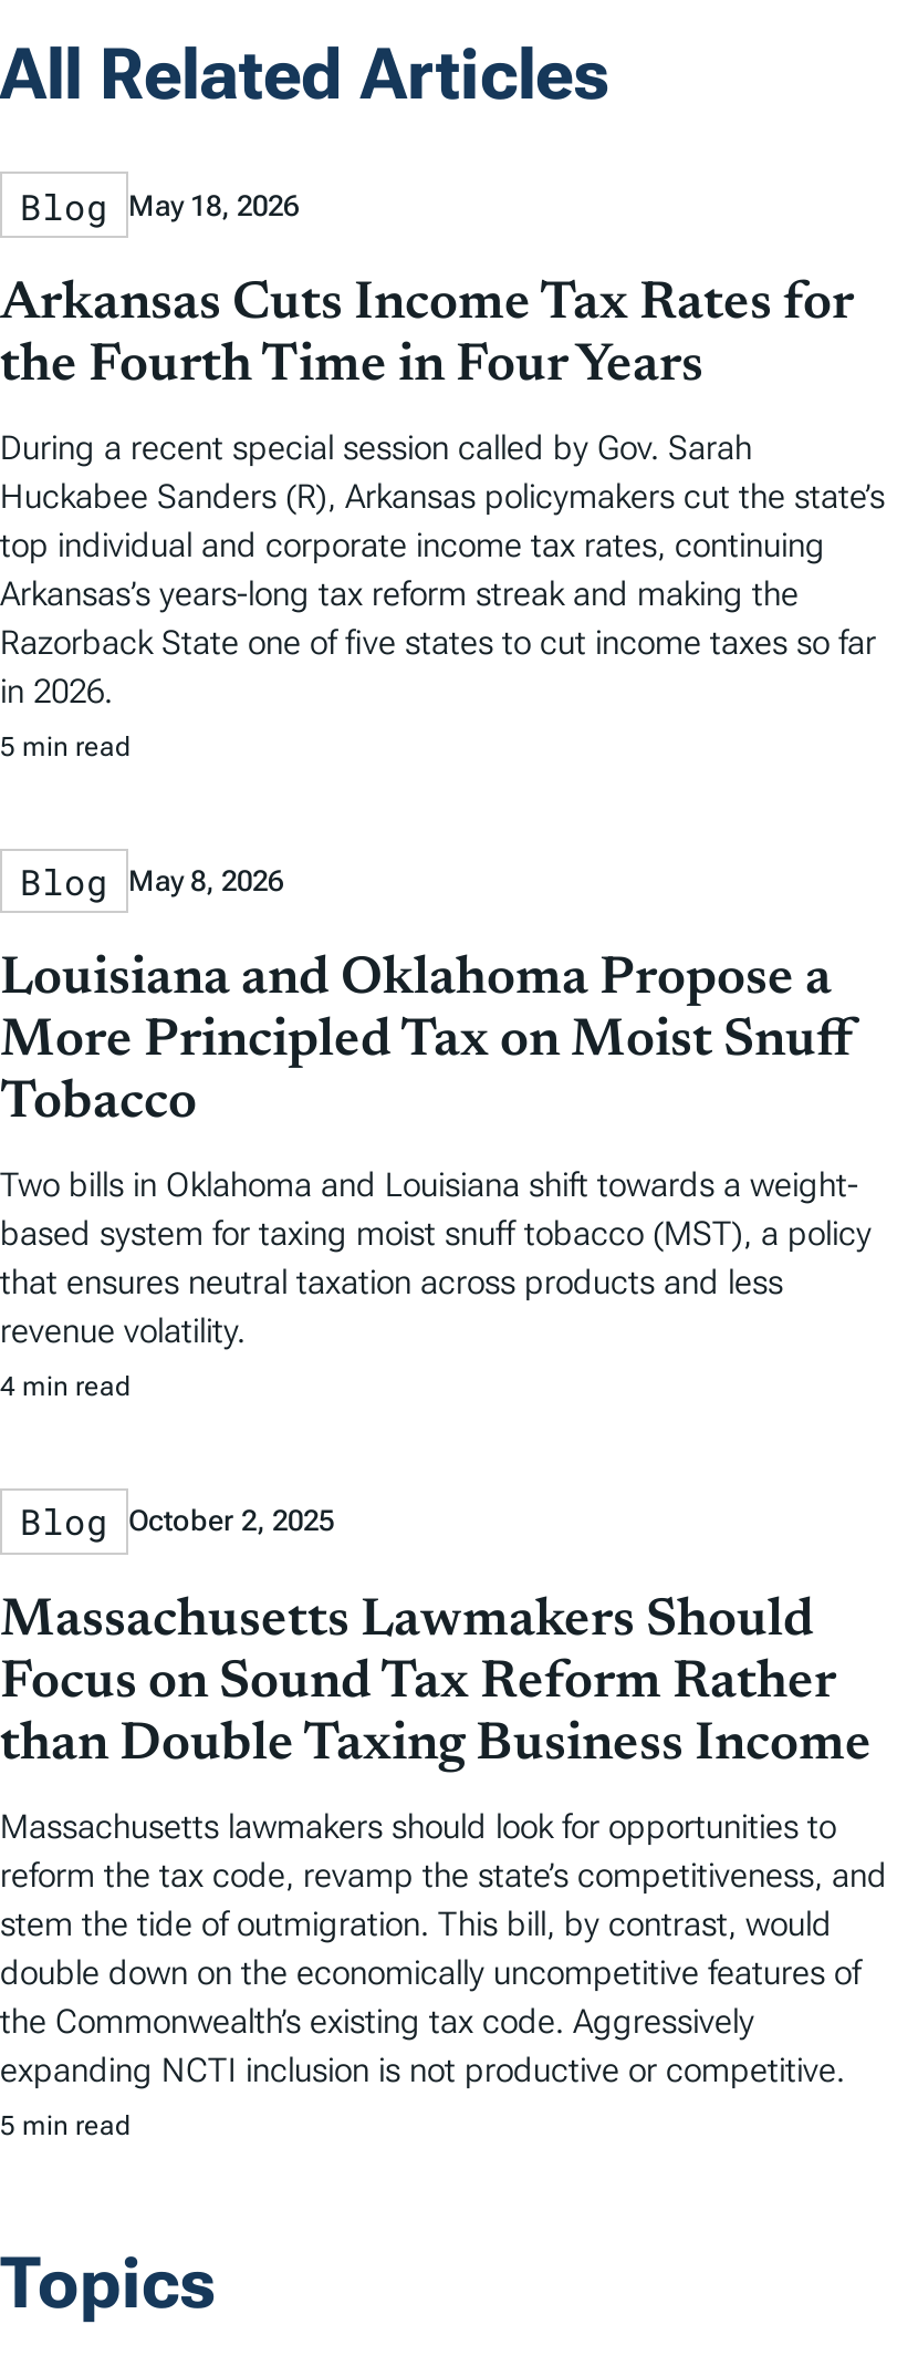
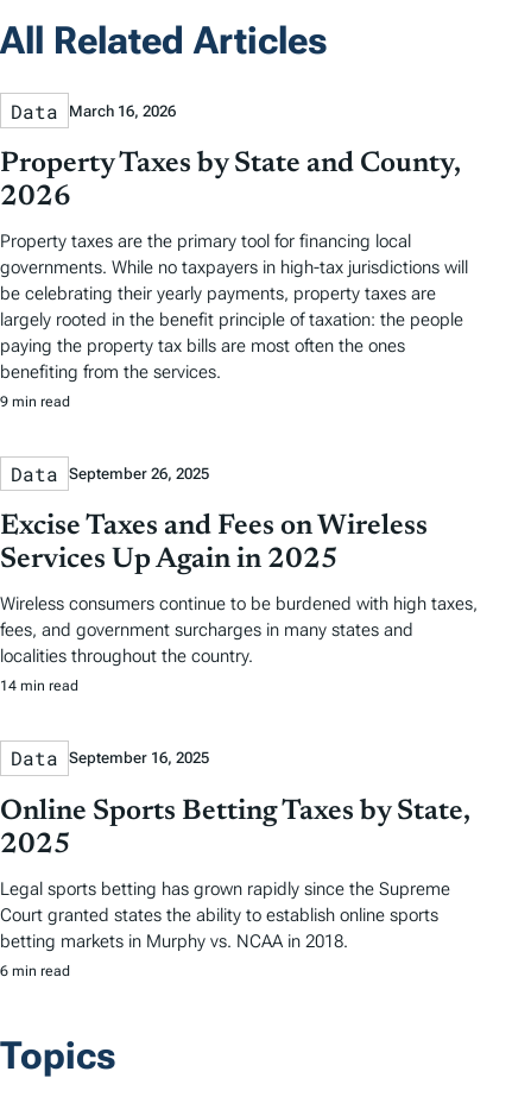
- Blog May 18, 2026
+ Data March 16, 2026

- Arkansas Cuts Income Tax Rates for
- the Fourth Time in Four Years
+ Property Taxes by State and County,
+ 2026

- During a recent special session called by Gov. Sarah
- Huckabee Sanders (R), Arkansas policymakers cut the state’s
- top individual and corporate income tax rates, continuing
- Arkansas’s years-long tax reform streak and making the
- Razorback State one of five states to cut income taxes so far
- in 2026.
+ Property taxes are the primary tool for financing local
+ governments. While no taxpayers in high-tax jurisdictions will
+ be celebrating their yearly payments, property taxes are
+ largely rooted in the benefit principle of taxation: the people
+ paying the property tax bills are most often the ones
+ benefiting from the services.

- 5 min read
+ 9 min read

- Blog May 8, 2026
+ Data September 26, 2025

- Louisiana and Oklahoma Propose a
- More Principled Tax on Moist Snuff
- Tobacco
+ Excise Taxes and Fees on Wireless
+ Services Up Again in 2025

- Two bills in Oklahoma and Louisiana shift towards a weight-
- based system for taxing moist snuff tobacco (MST), a policy
- that ensures neutral taxation across products and less
- revenue volatility.
+ Wireless consumers continue to be burdened with high taxes,
+ fees, and government surcharges in many states and
+ localities throughout the country.

- 4 min read
+ 14 min read

- Blog October 2, 2025
+ Data September 16, 2025

- Massachusetts Lawmakers Should
- Focus on Sound Tax Reform Rather
- than Double Taxing Business Income
+ Online Sports Betting Taxes by State,
+ 2025

- Massachusetts lawmakers should look for opportunities to
- reform the tax code, revamp the state’s competitiveness, and
- stem the tide of outmigration. This bill, by contrast, would
- double down on the economically uncompetitive features of
- the Commonwealth’s existing tax code. Aggressively
- expanding NCTI inclusion is not productive or competitive.
+ Legal sports betting has grown rapidly since the Supreme
+ Court granted states the ability to establish online sports
+ betting markets in Murphy vs. NCAA in 2018.

- 5 min read
+ 6 min read
